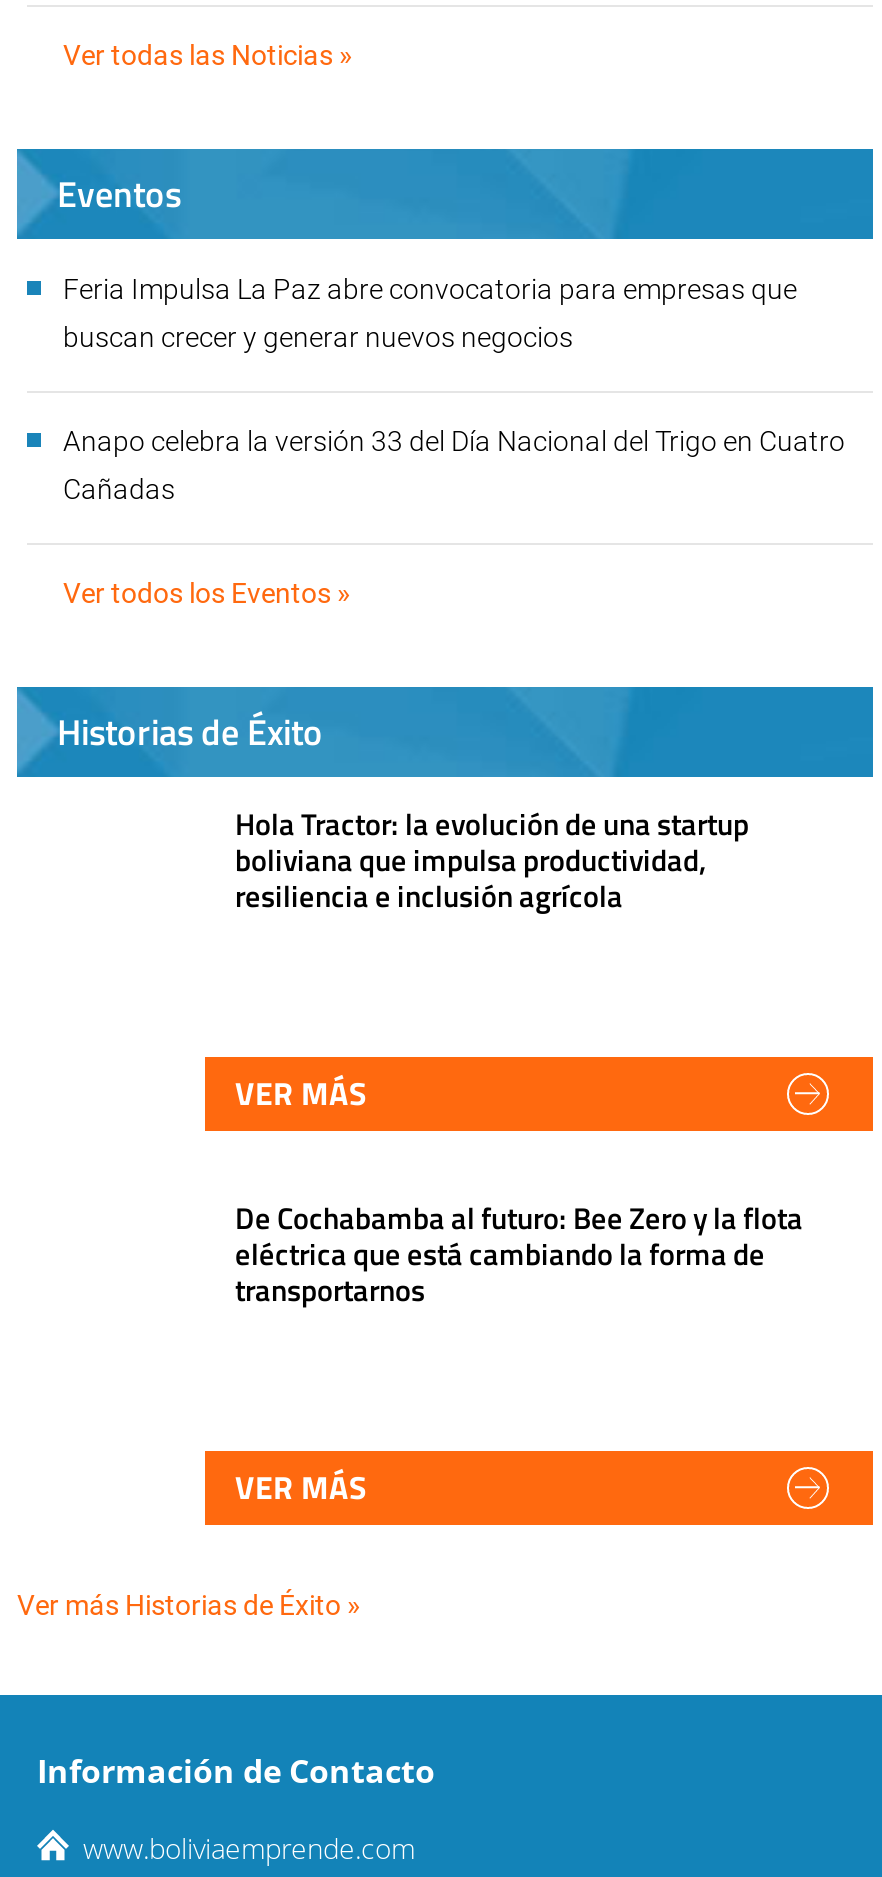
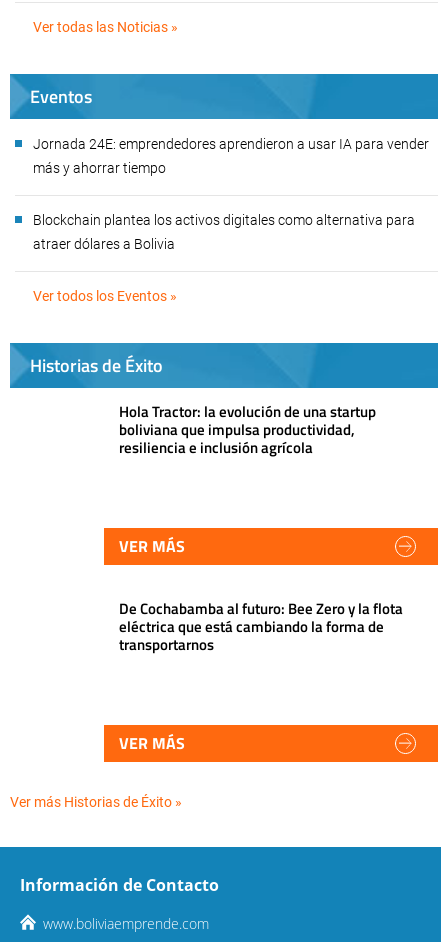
- Feria Impulsa La Paz abre convocatoria para empresas que
+ Jornada 24E: emprendedores aprendieron a usar IA para vender

- buscan crecer y generar nuevos negocios
+ más y ahorrar tiempo

- Anapo celebra la versión 33 del Día Nacional del Trigo en Cuatro
+ Blockchain plantea los activos digitales como alternativa para

- Cañadas
+ atraer dólares a Bolivia
